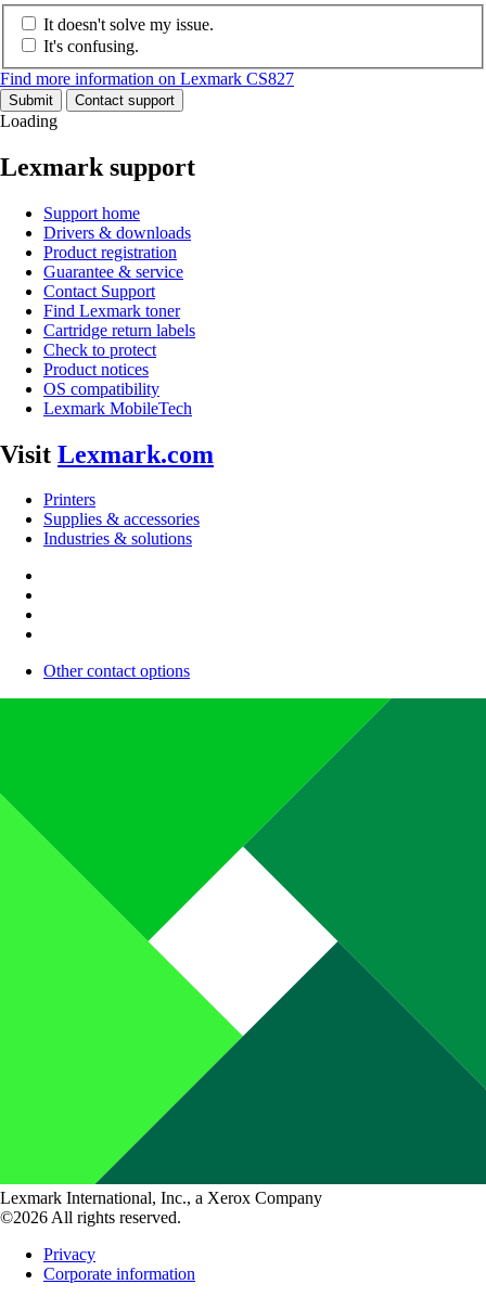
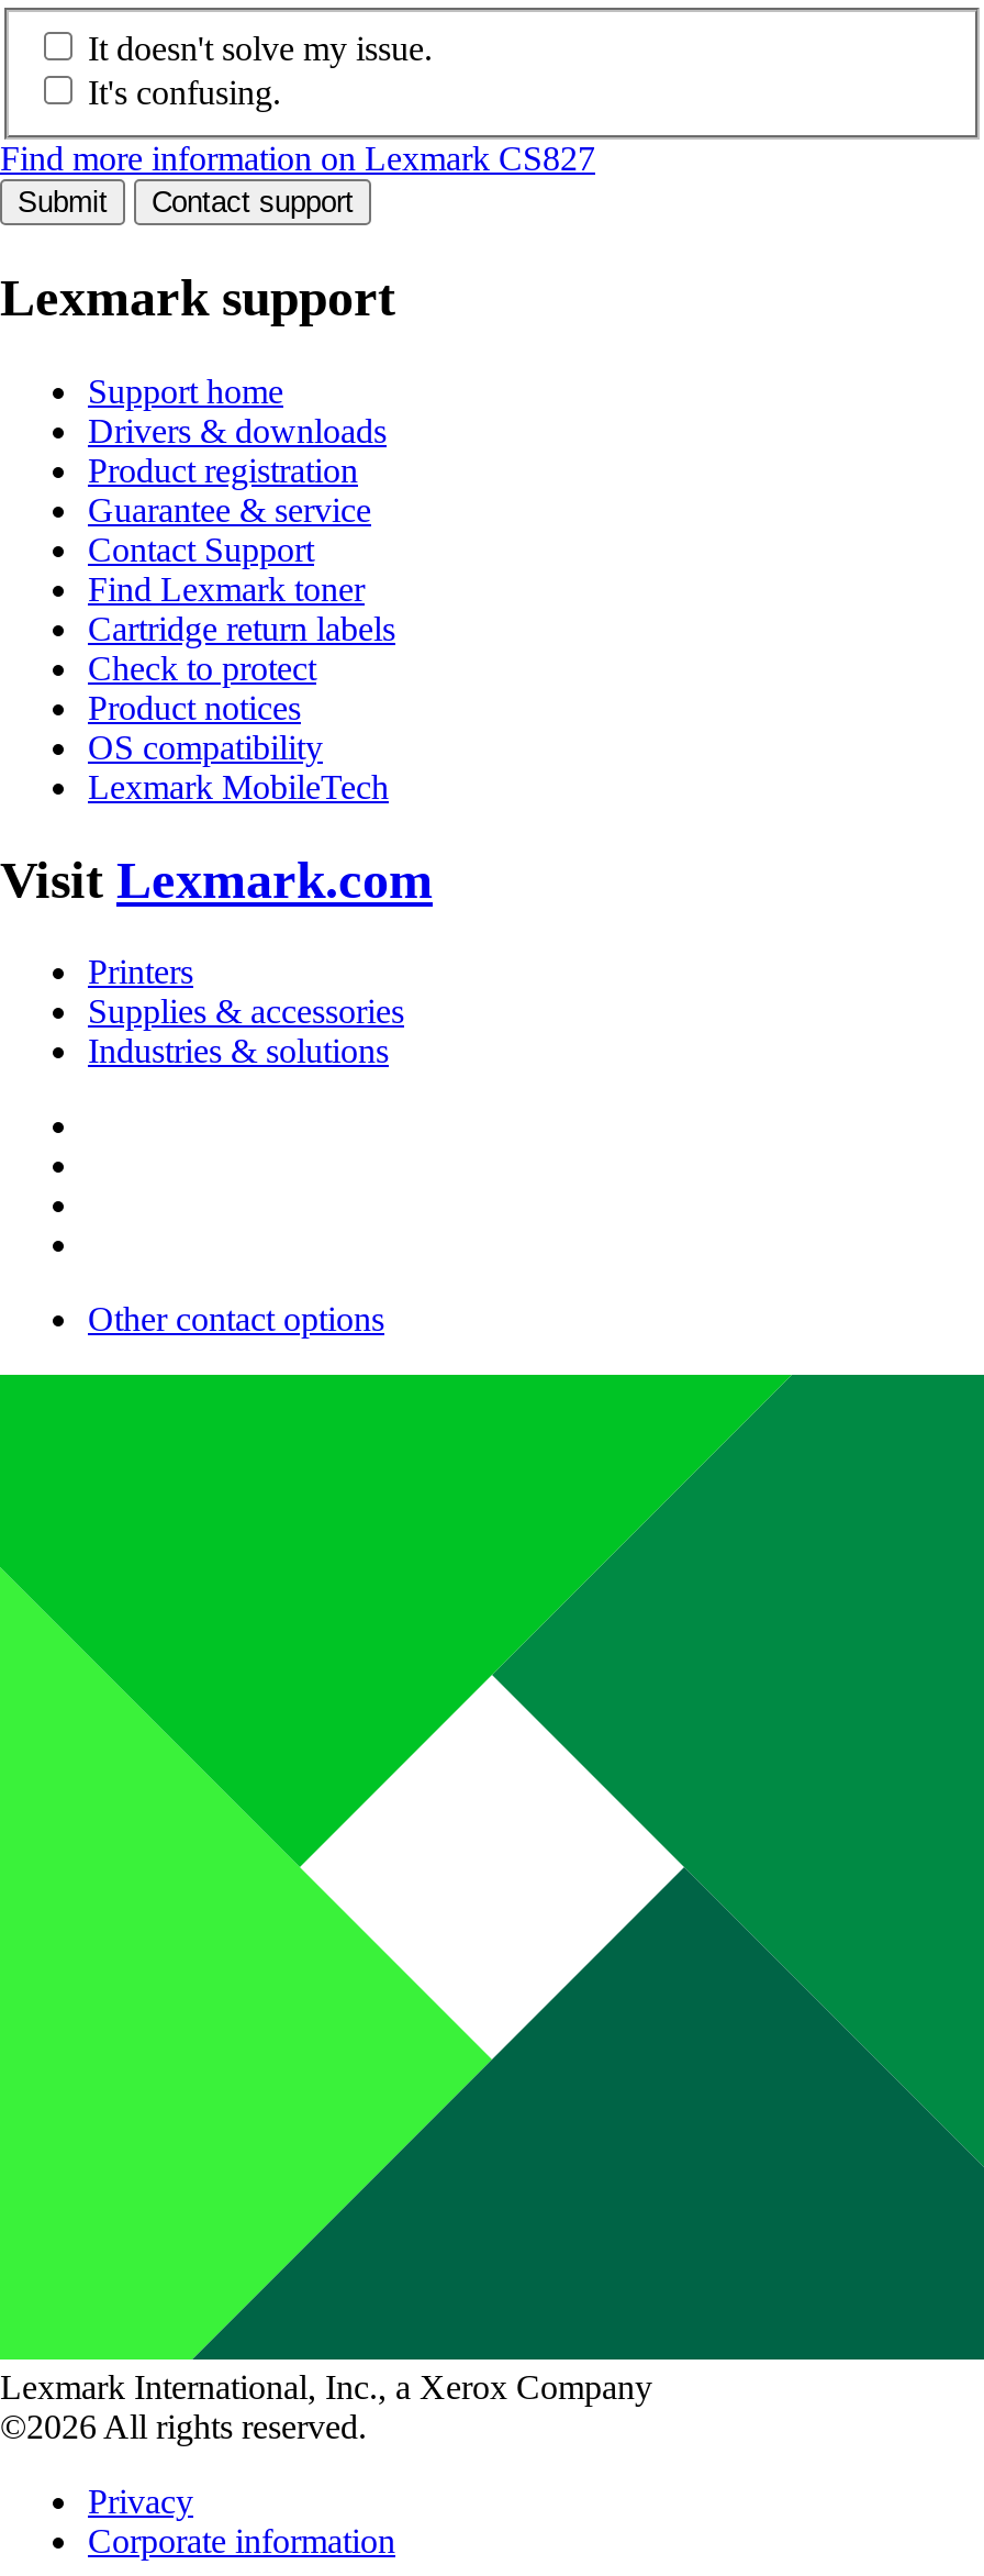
- Loading
